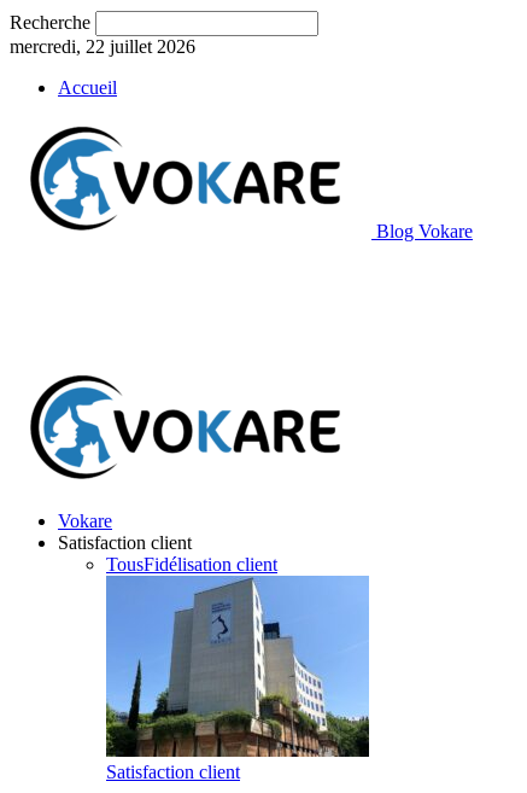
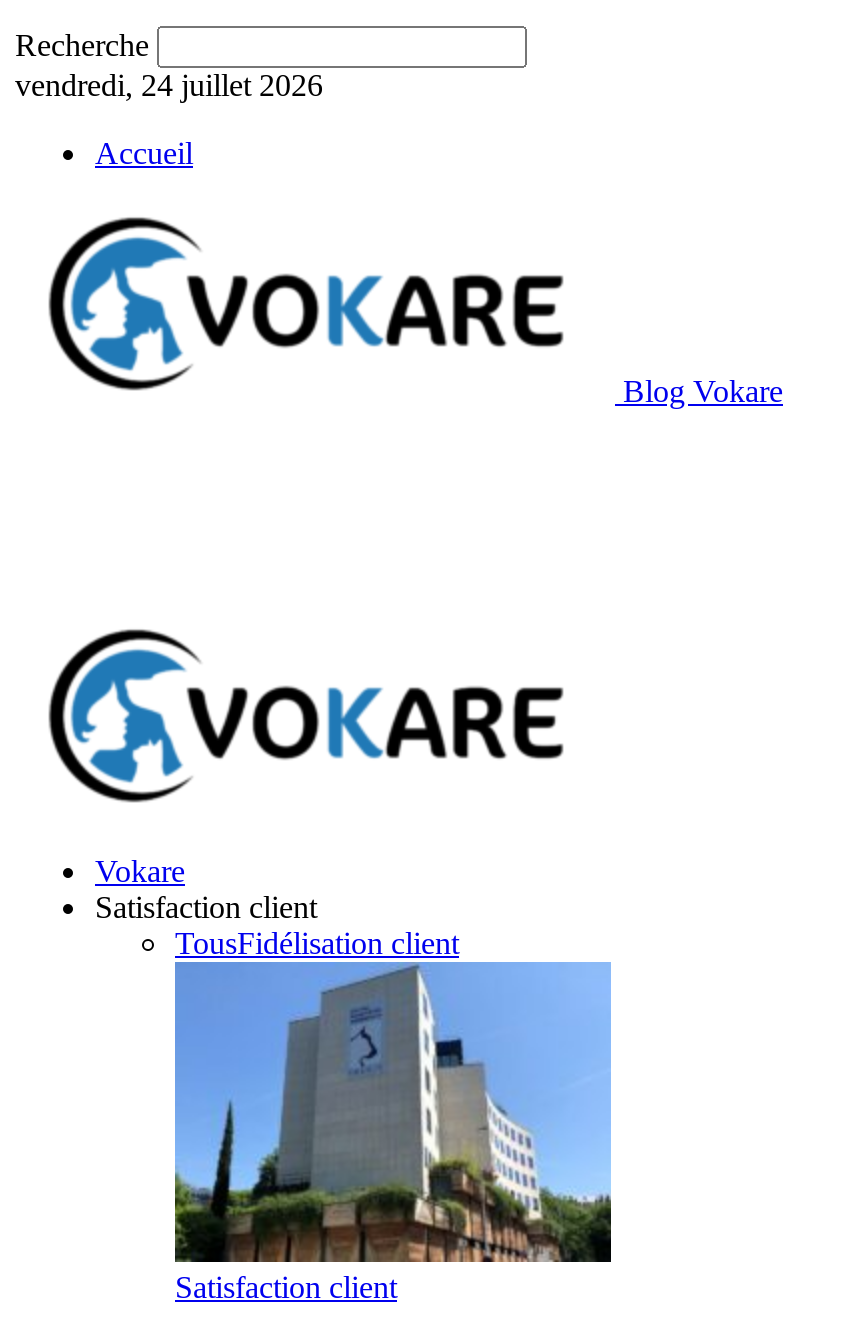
- mercredi, 22 juillet 2026
+ vendredi, 24 juillet 2026
